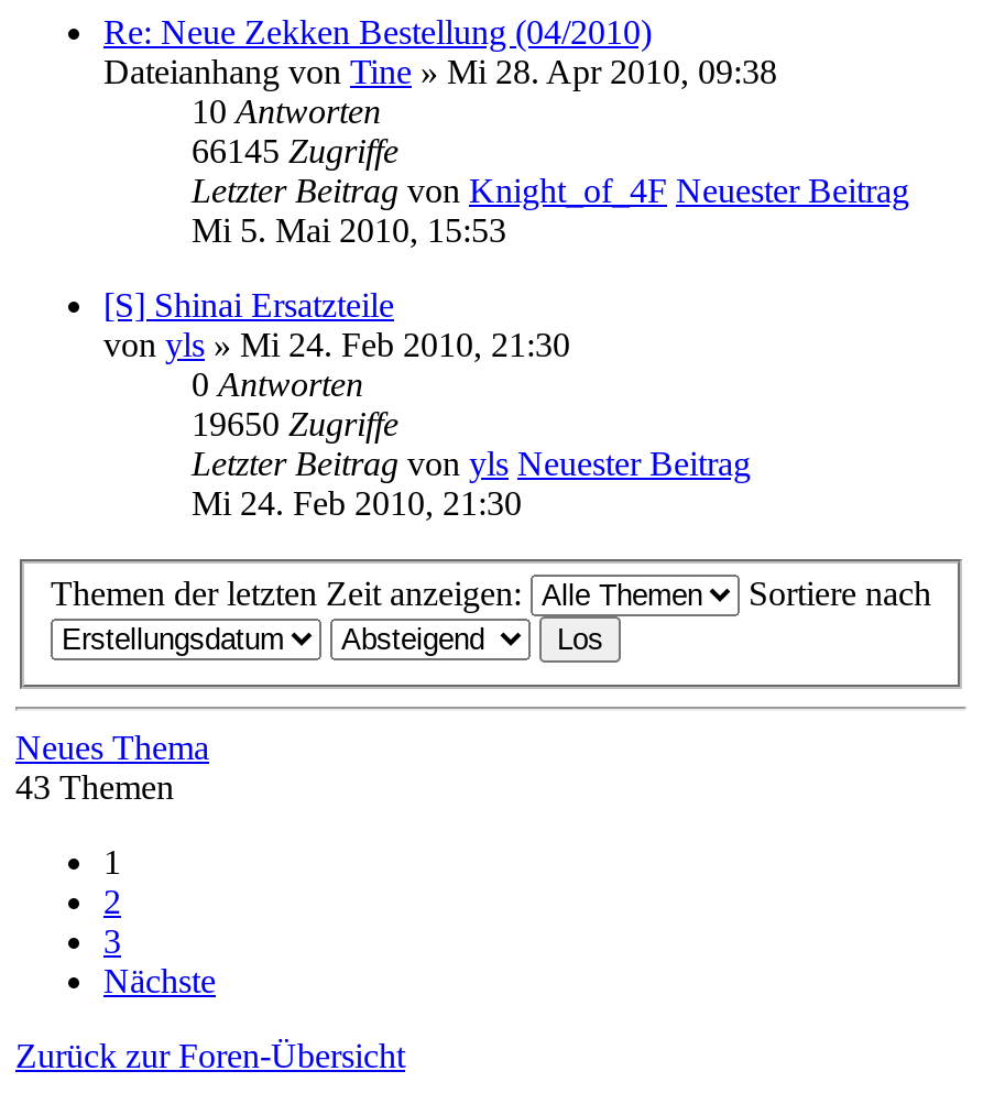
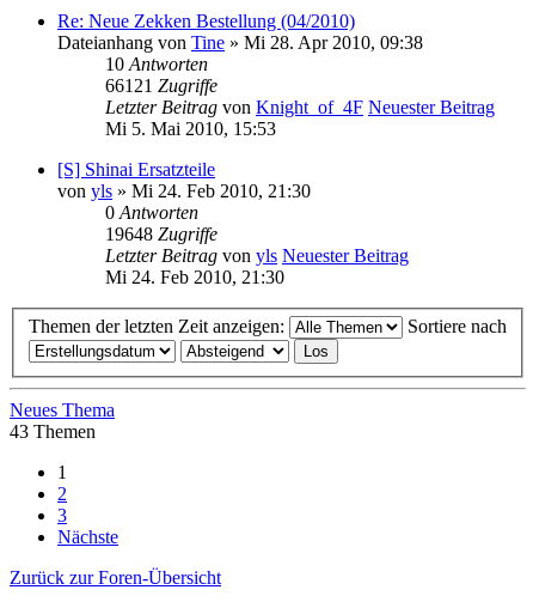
- 66145 Zugriffe
+ 66121 Zugriffe

- 19650 Zugriffe
+ 19648 Zugriffe
